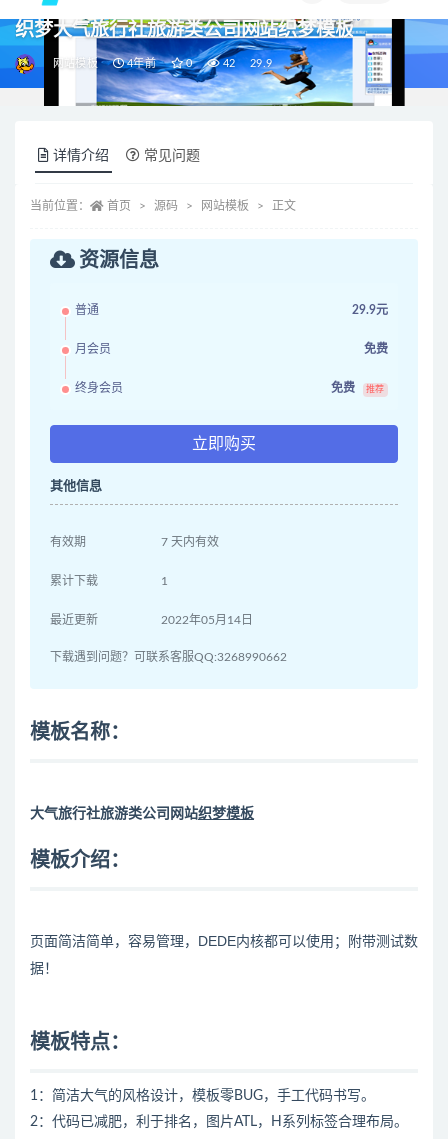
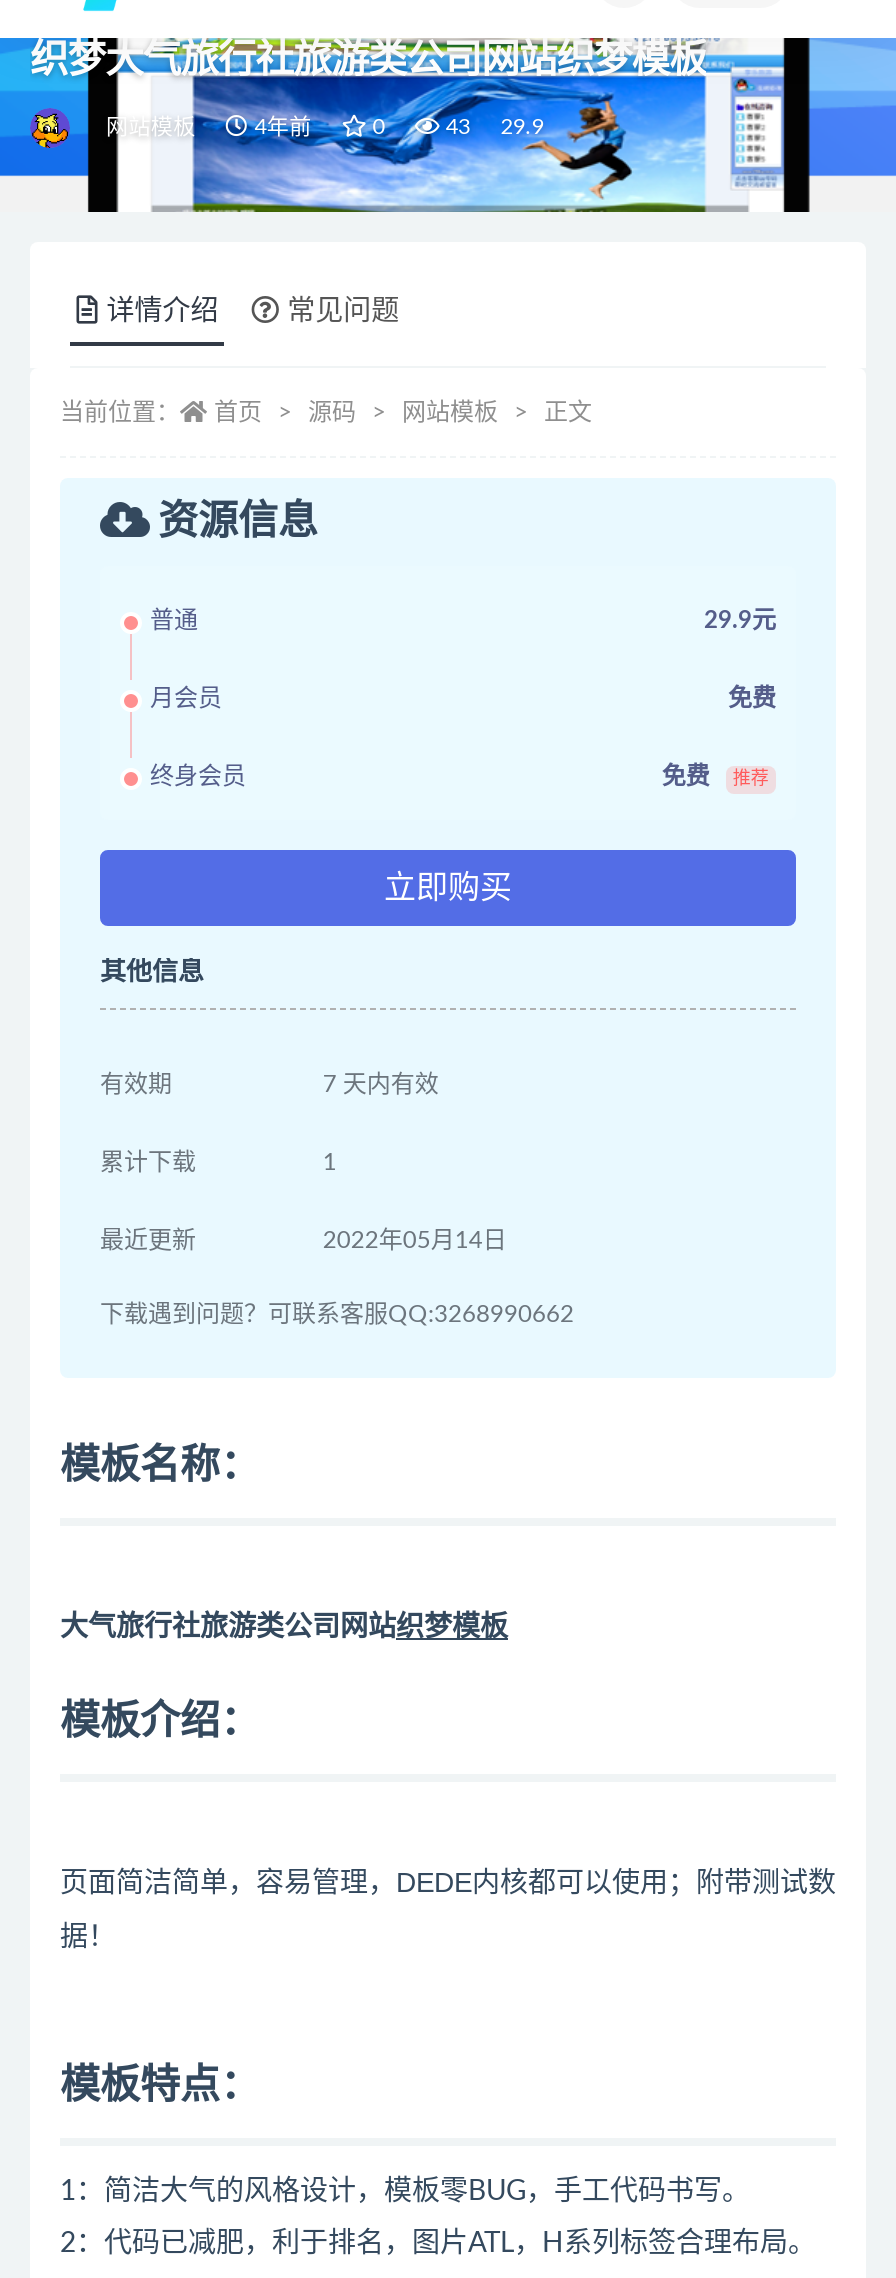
- 42 29.9
+ 43 29.9
